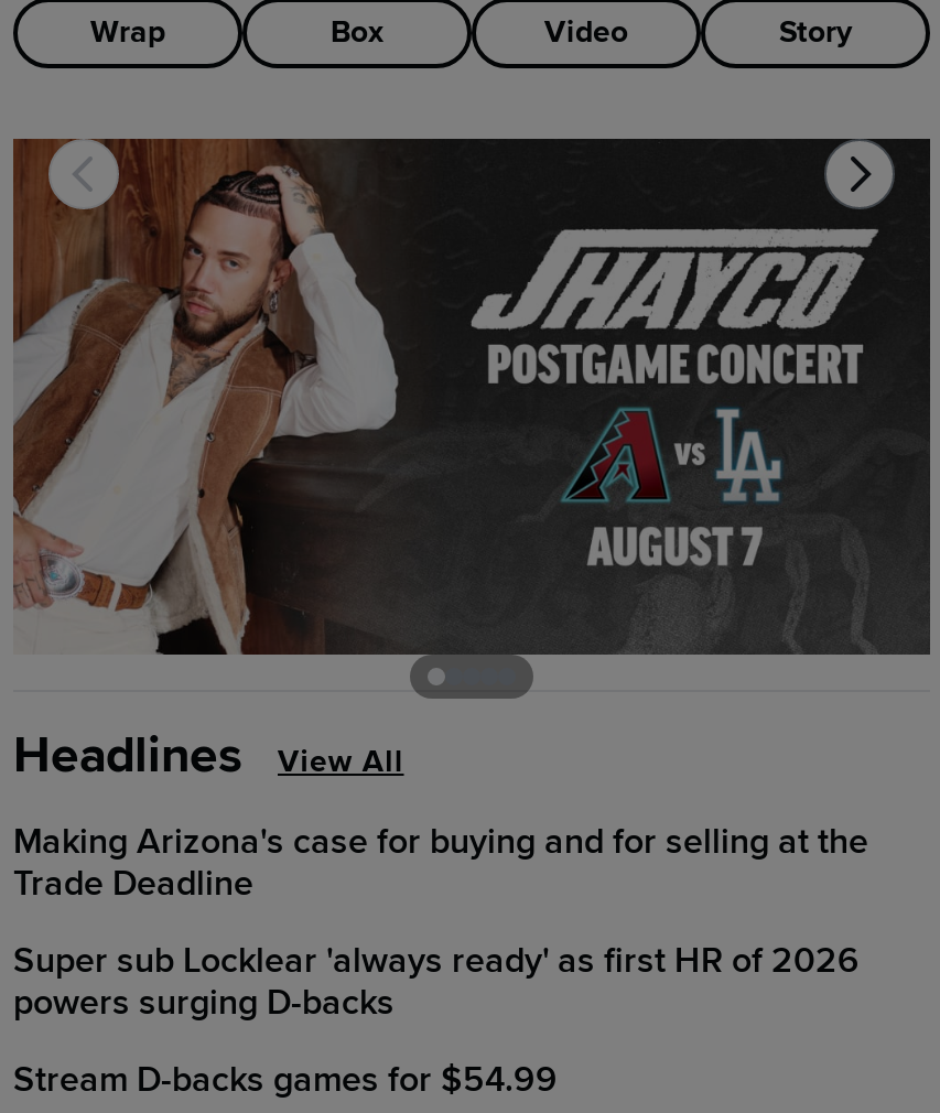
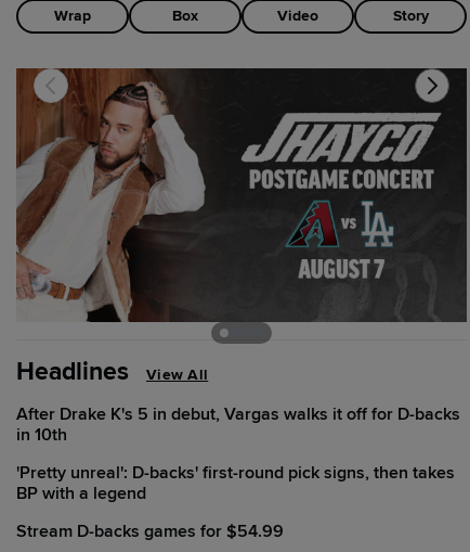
- Making Arizona's case for buying and for selling at the
- Trade Deadline
+ After Drake K's 5 in debut, Vargas walks it off for D-backs
+ in 10th

- Super sub Locklear 'always ready' as first HR of 2026
- powers surging D-backs
+ 'Pretty unreal': D-backs' first-round pick signs, then takes
+ BP with a legend
